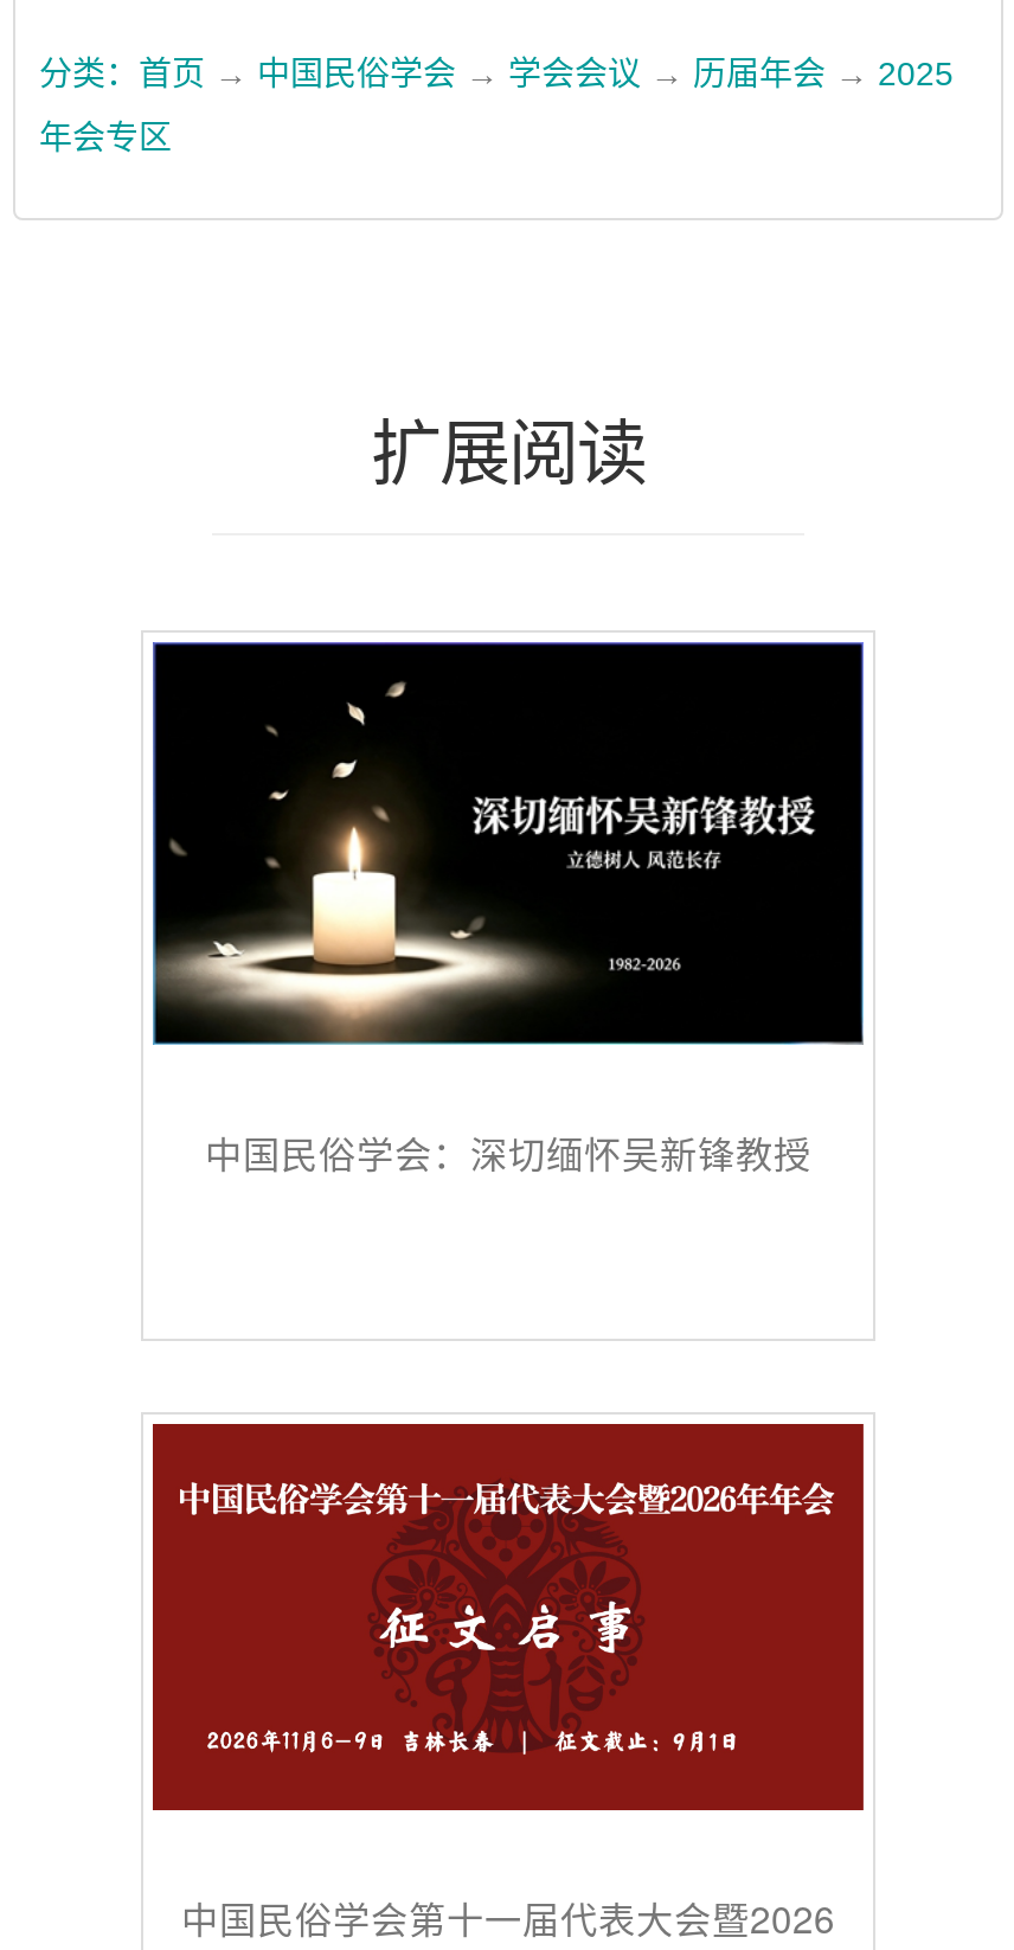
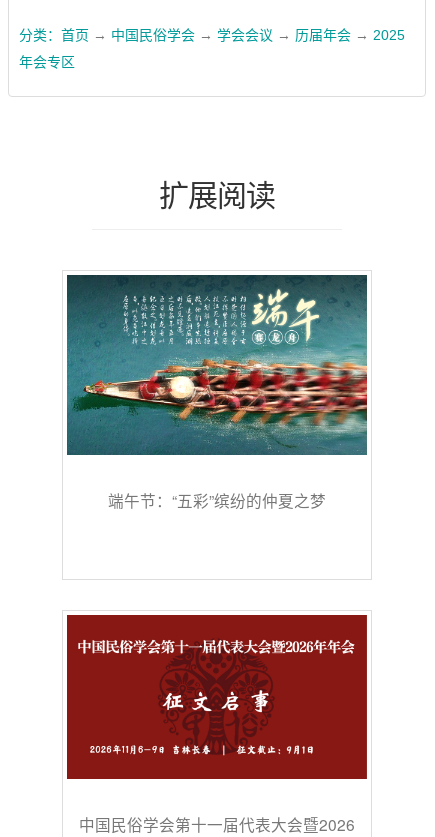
- [image]
- 中国民俗学会：深切缅怀吴新锋教授
+ [image]
+ 端午节：“五彩”缤纷的仲夏之梦
